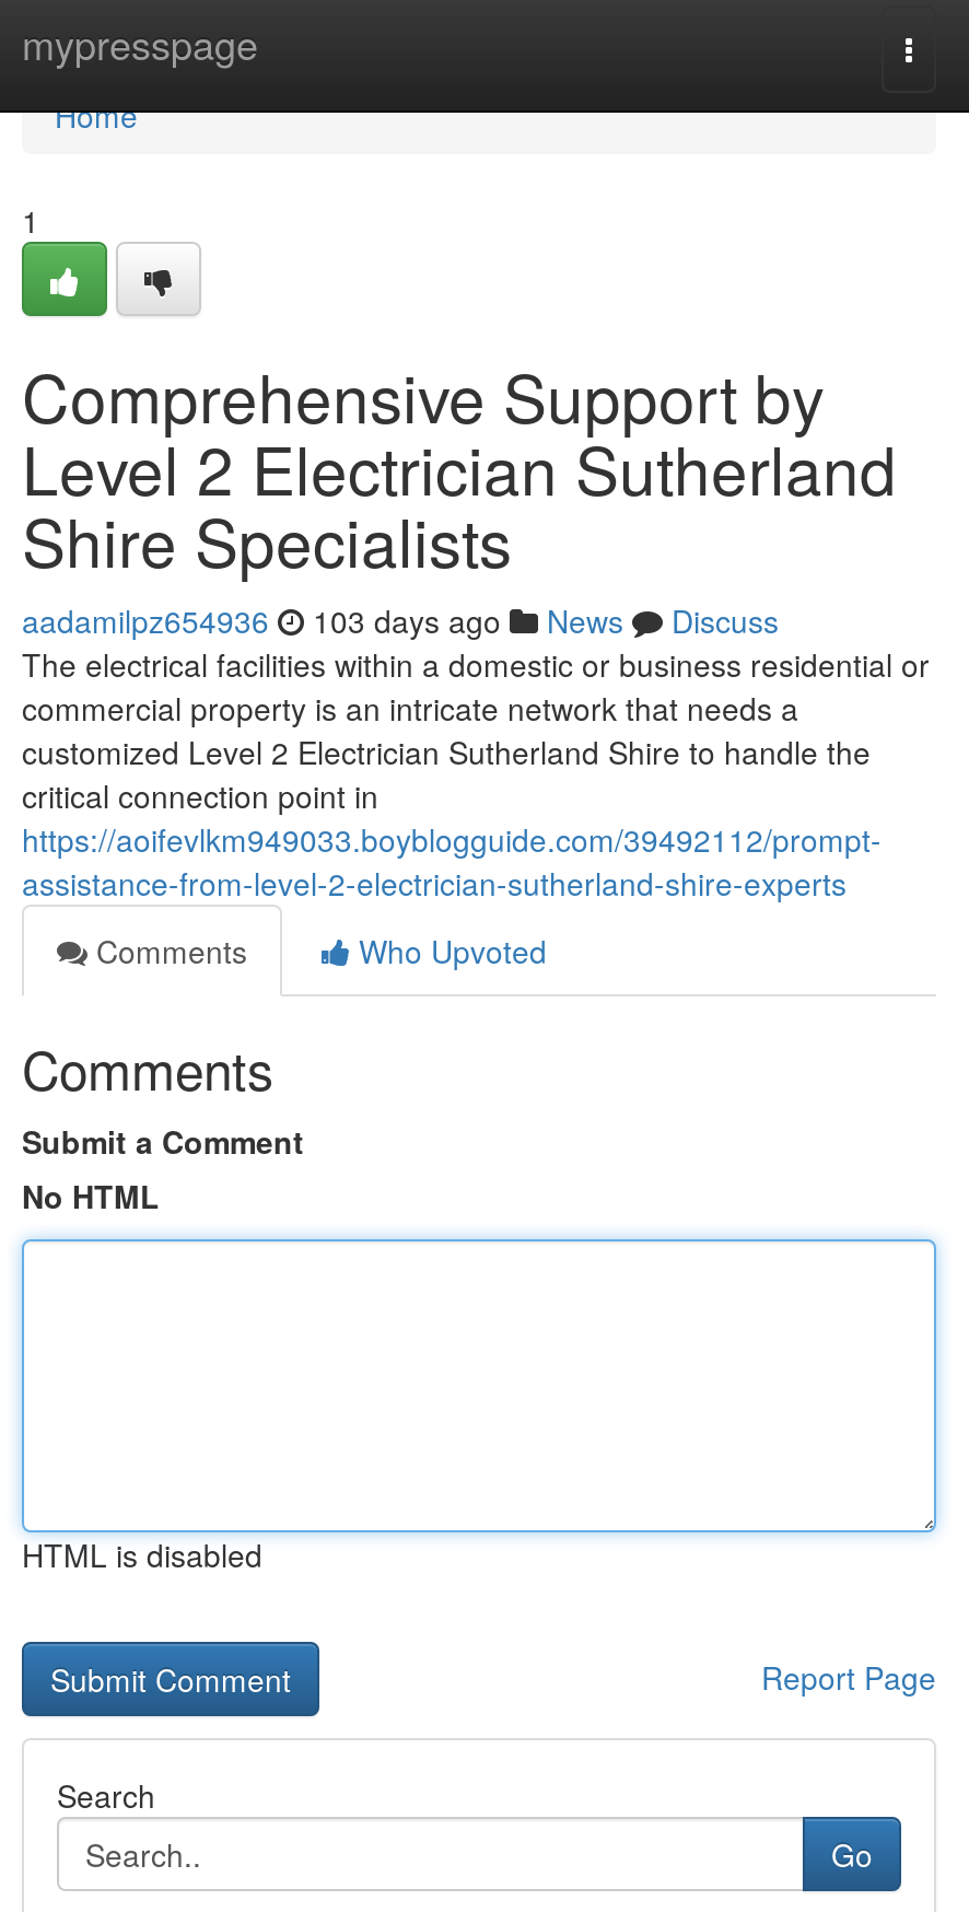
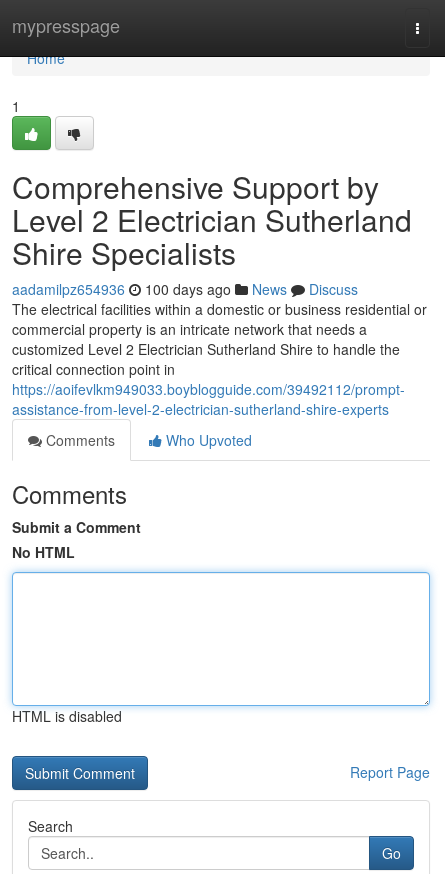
- aadamilpz654936 103 days ago News Discuss
+ aadamilpz654936 100 days ago News Discuss
